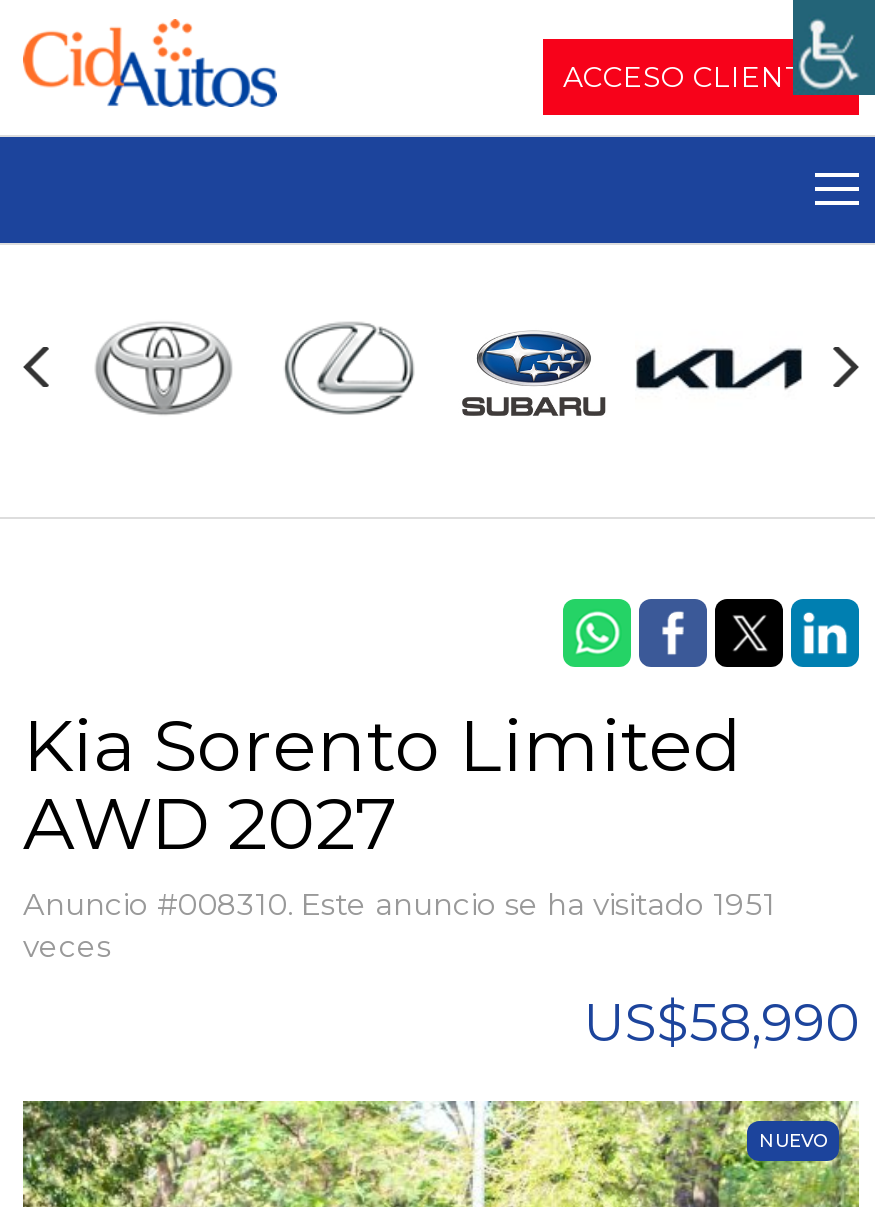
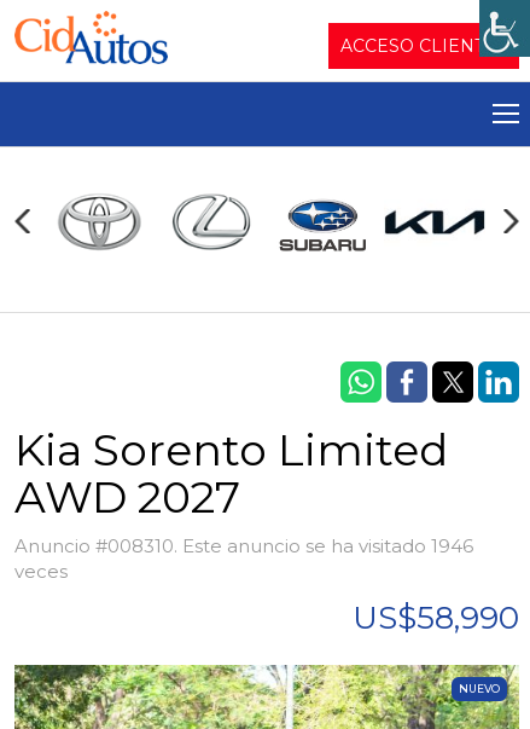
- Anuncio #008310. Este anuncio se ha visitado 1951
+ Anuncio #008310. Este anuncio se ha visitado 1946
